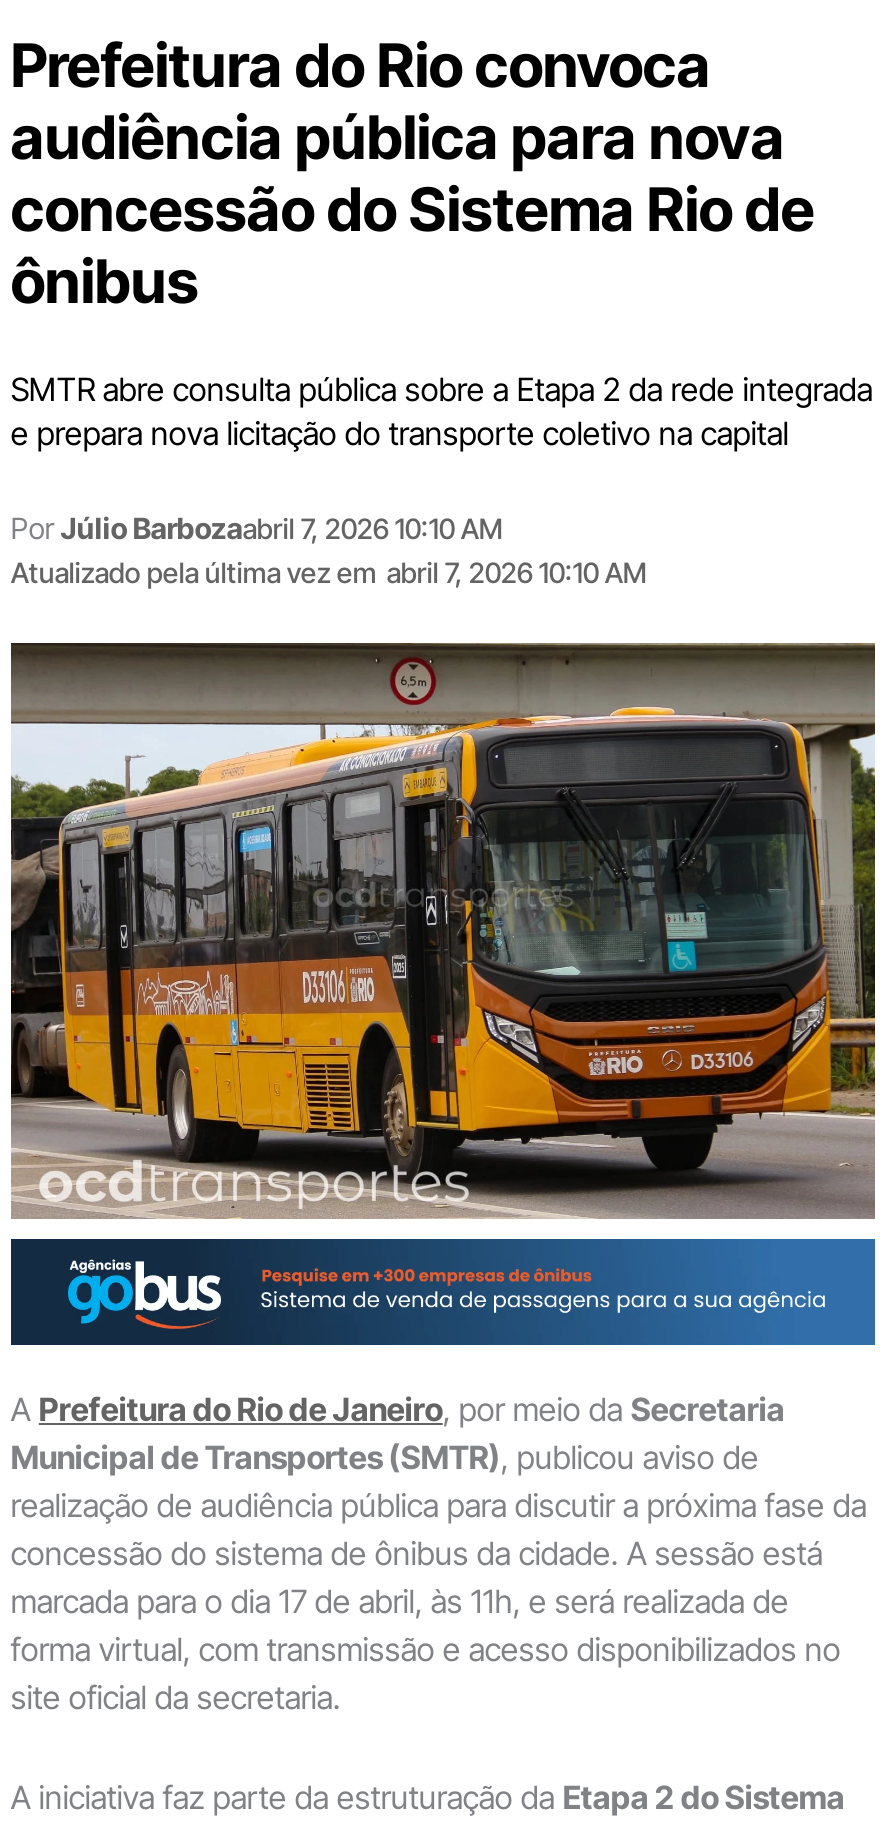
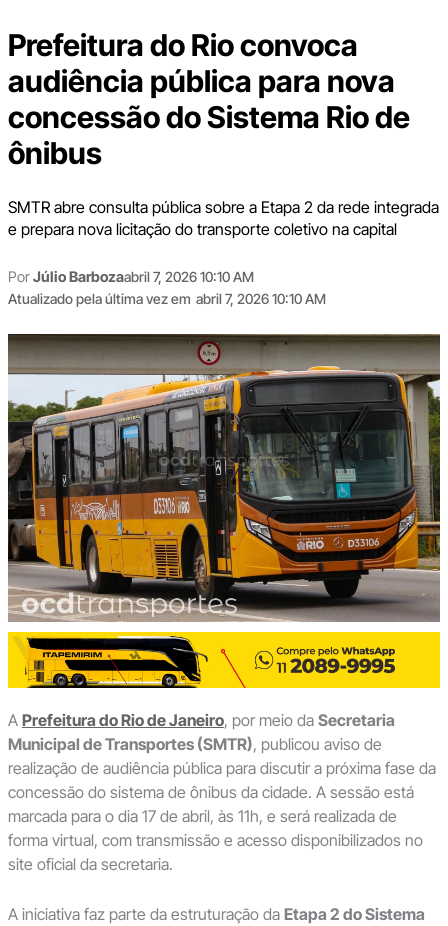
- [image]
+ [image]
